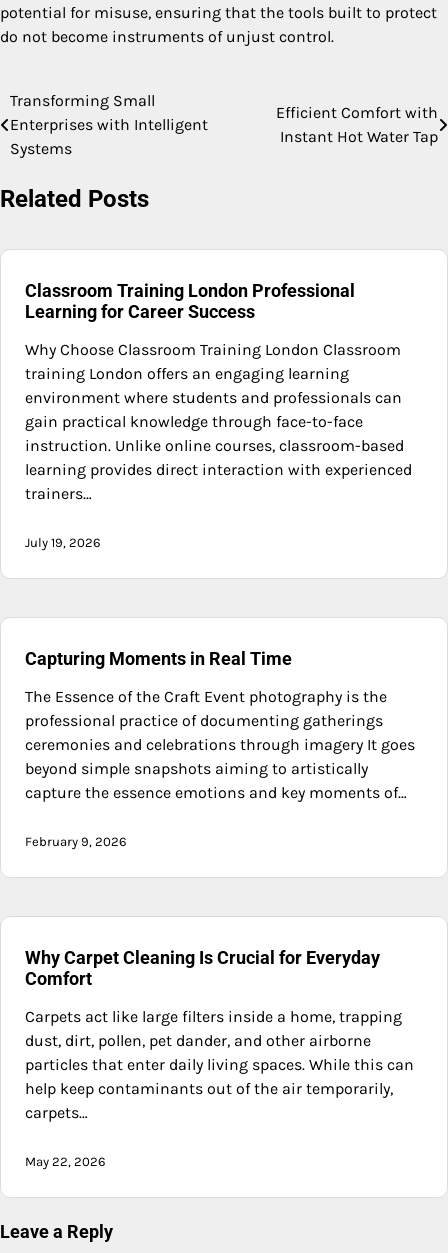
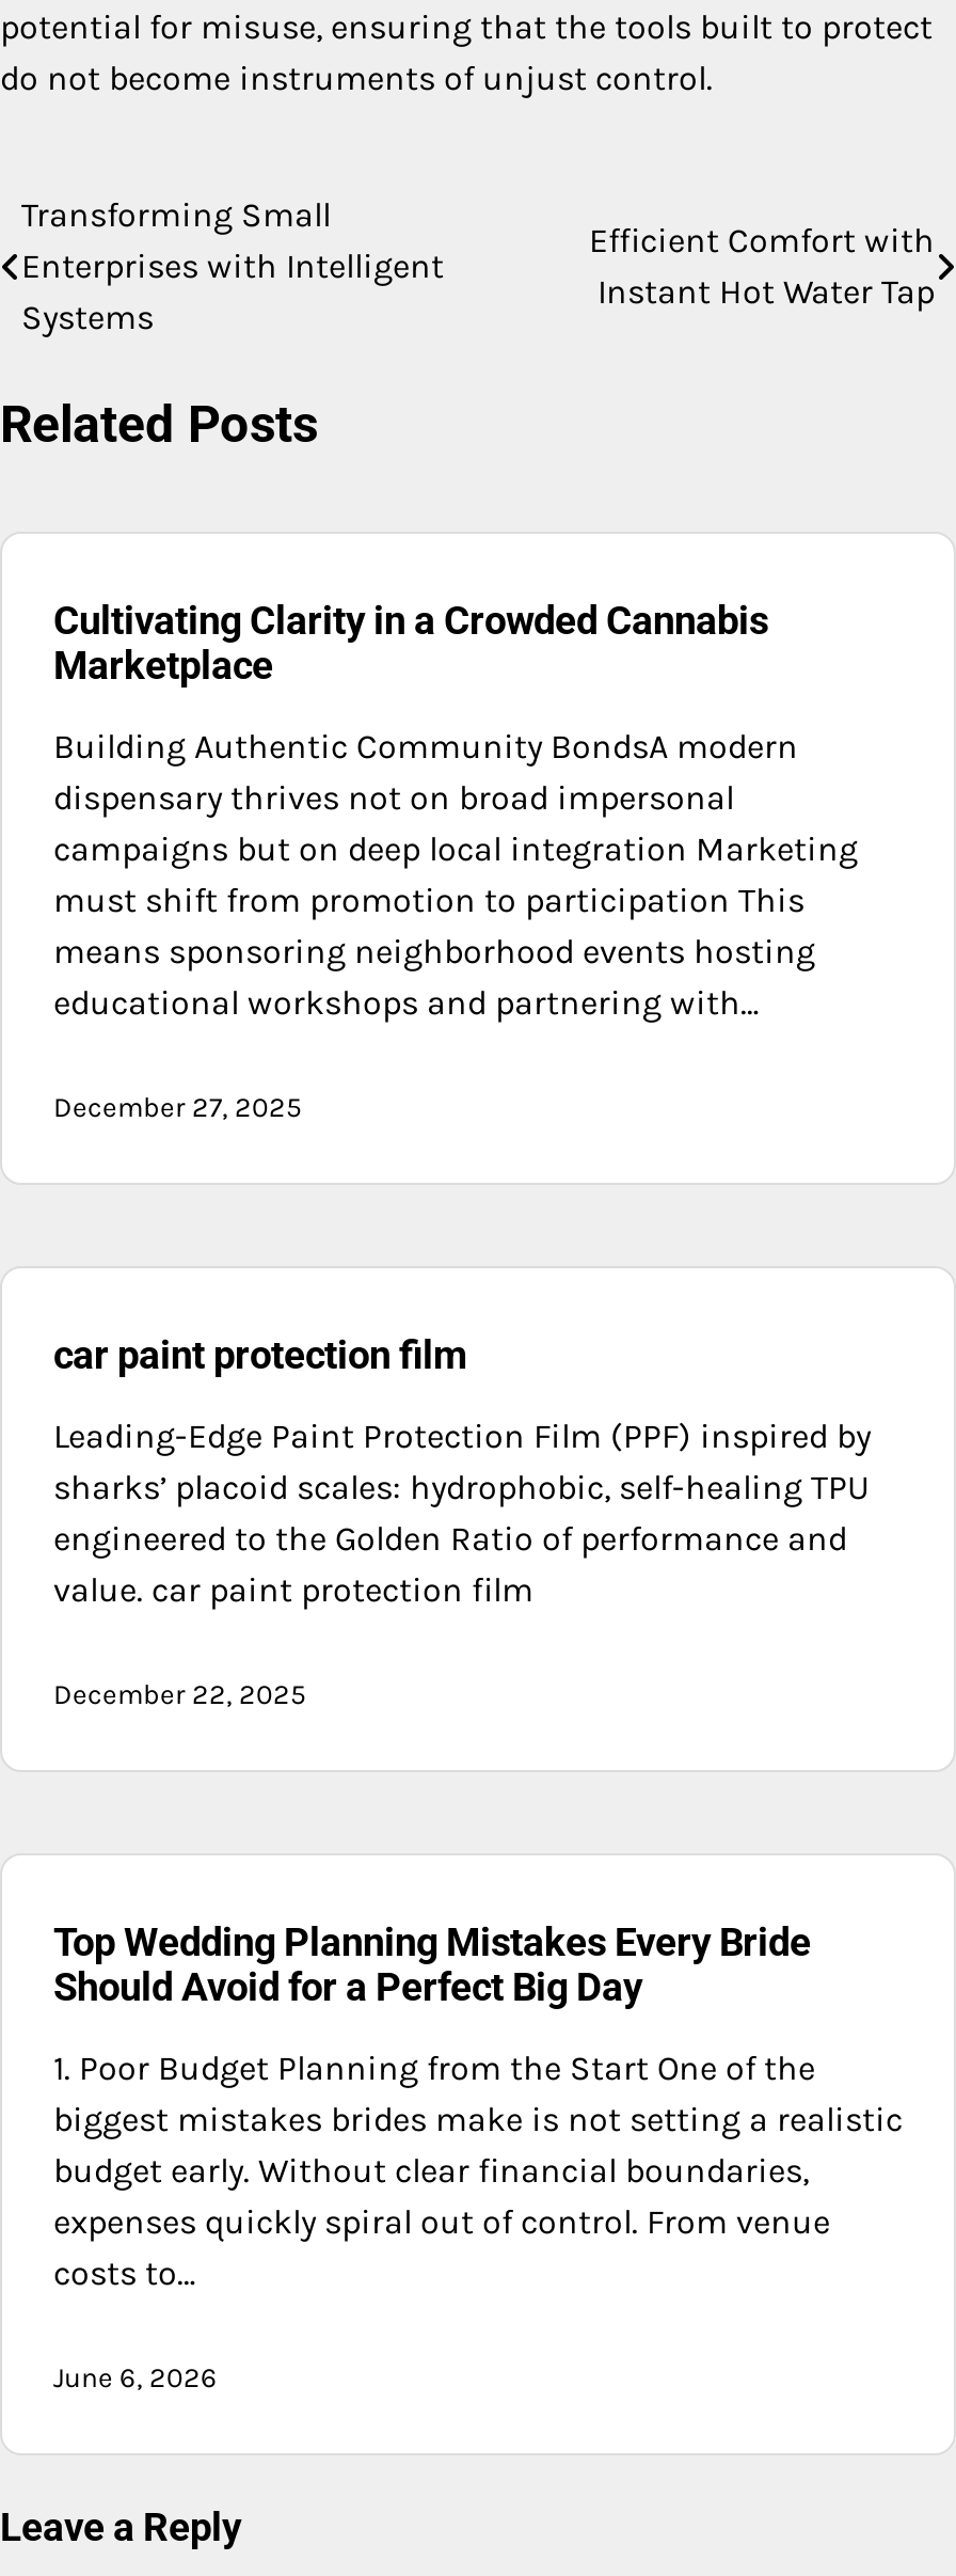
- Classroom Training London Professional
- Learning for Career Success
+ Cultivating Clarity in a Crowded Cannabis
+ Marketplace

- Why Choose Classroom Training London Classroom
- training London offers an engaging learning
- environment where students and professionals can
- gain practical knowledge through face-to-face
- instruction. Unlike online courses, classroom-based
- learning provides direct interaction with experienced
- trainers…
+ Building Authentic Community BondsA modern
+ dispensary thrives not on broad impersonal
+ campaigns but on deep local integration Marketing
+ must shift from promotion to participation This
+ means sponsoring neighborhood events hosting
+ educational workshops and partnering with…

- July 19, 2026
+ December 27, 2025

- Capturing Moments in Real Time
+ car paint protection film

- The Essence of the Craft Event photography is the
- professional practice of documenting gatherings
- ceremonies and celebrations through imagery It goes
- beyond simple snapshots aiming to artistically
- capture the essence emotions and key moments of…
+ Leading-Edge Paint Protection Film (PPF) inspired by
+ sharks’ placoid scales: hydrophobic, self-healing TPU
+ engineered to the Golden Ratio of performance and
+ value. car paint protection film

- February 9, 2026
+ December 22, 2025

- Why Carpet Cleaning Is Crucial for Everyday
- Comfort
+ Top Wedding Planning Mistakes Every Bride
+ Should Avoid for a Perfect Big Day

- Carpets act like large filters inside a home, trapping
- dust, dirt, pollen, pet dander, and other airborne
- particles that enter daily living spaces. While this can
- help keep contaminants out of the air temporarily,
- carpets…
+ 1. Poor Budget Planning from the Start One of the
+ biggest mistakes brides make is not setting a realistic
+ budget early. Without clear financial boundaries,
+ expenses quickly spiral out of control. From venue
+ costs to…

- May 22, 2026
+ June 6, 2026
